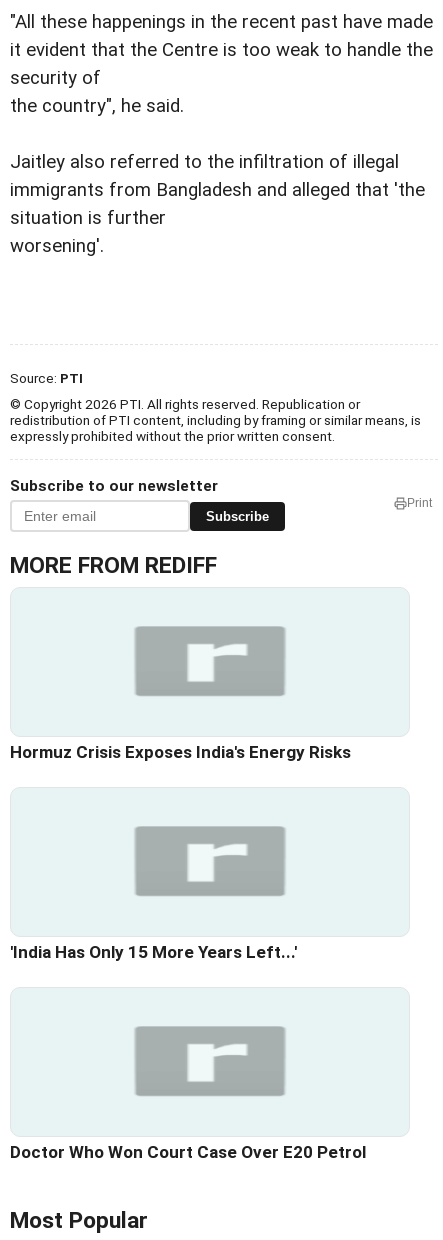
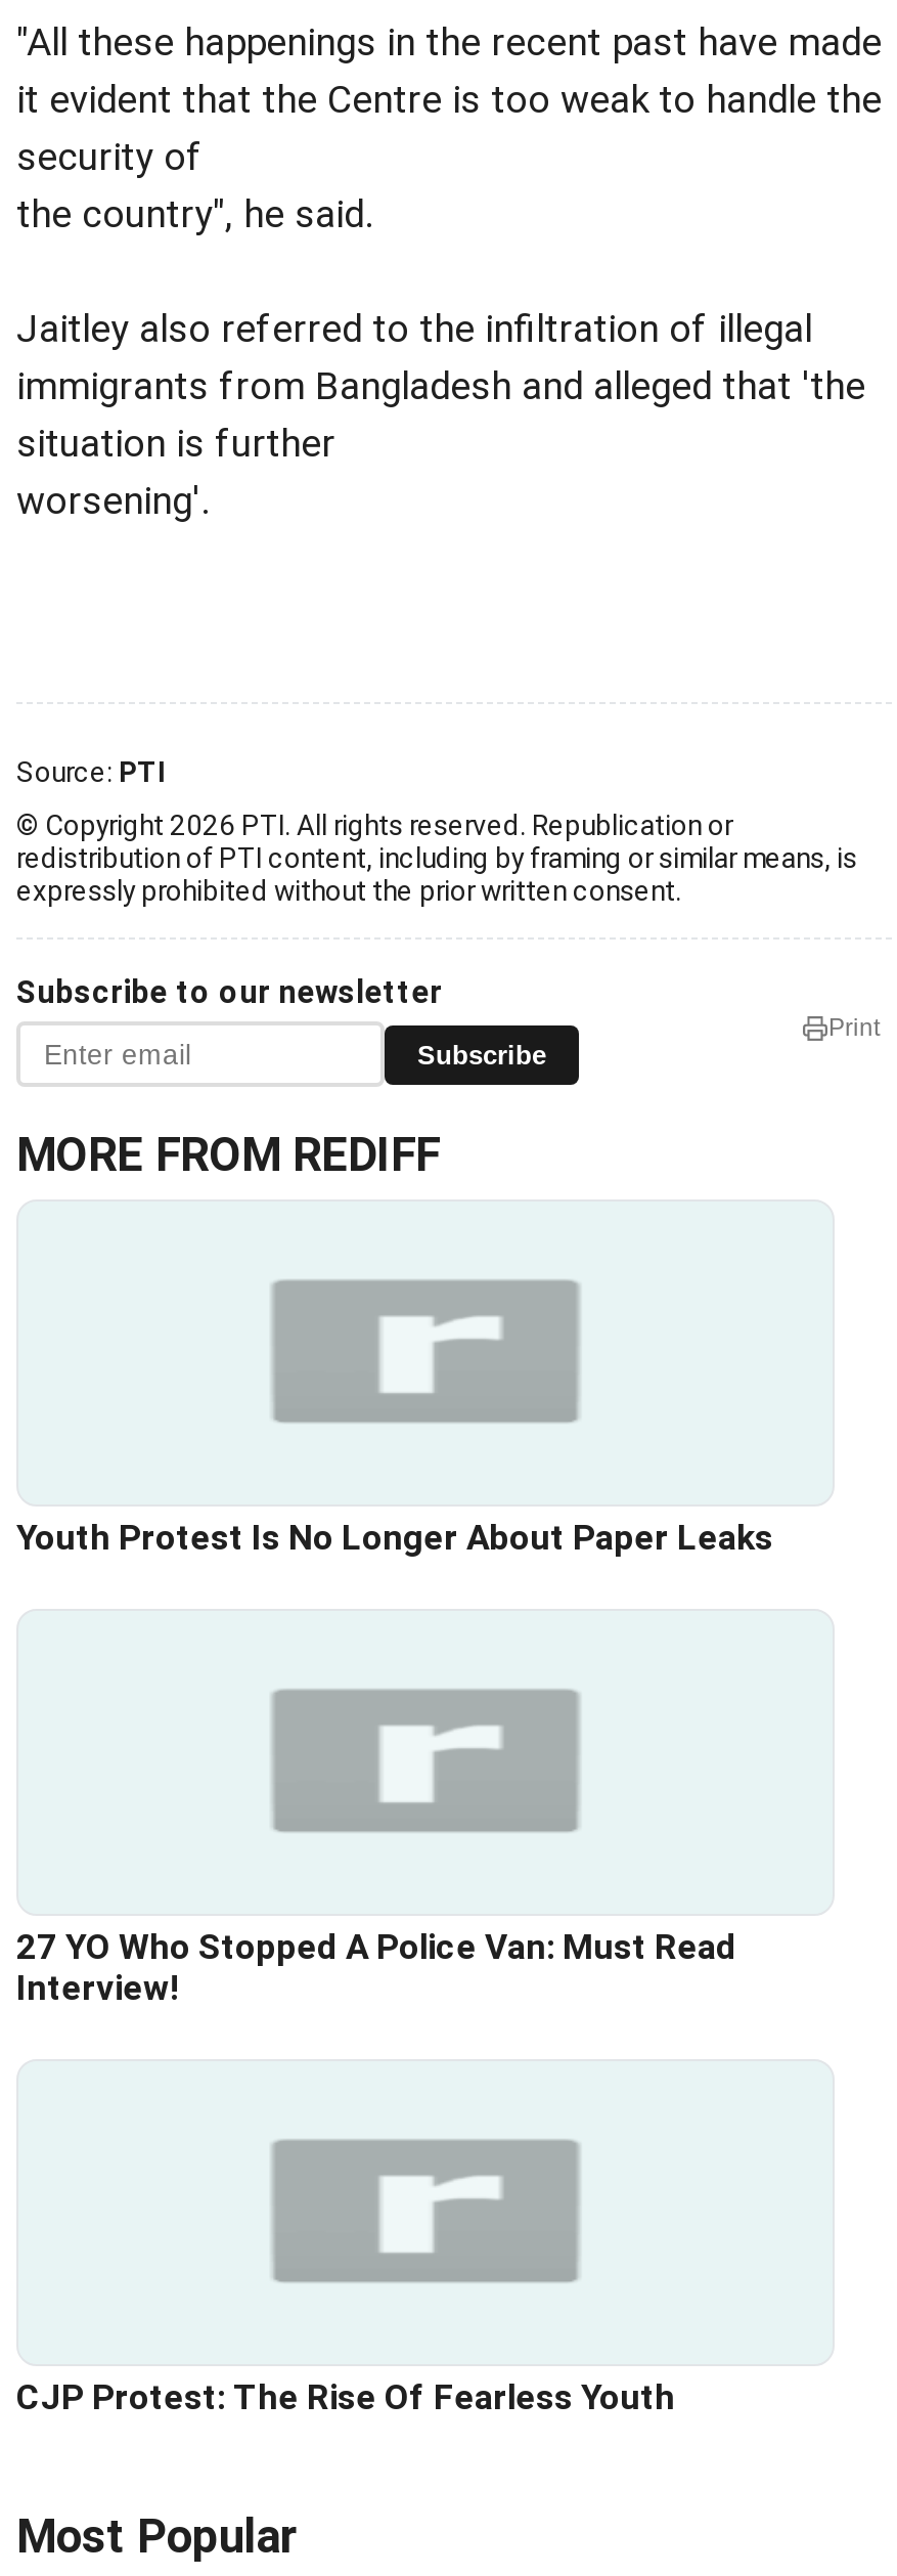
- Hormuz Crisis Exposes India's Energy Risks
+ Youth Protest Is No Longer About Paper Leaks

- 'India Has Only 15 More Years Left...'
+ 27 YO Who Stopped A Police Van: Must Read
+ Interview!

- Doctor Who Won Court Case Over E20 Petrol
+ CJP Protest: The Rise Of Fearless Youth
